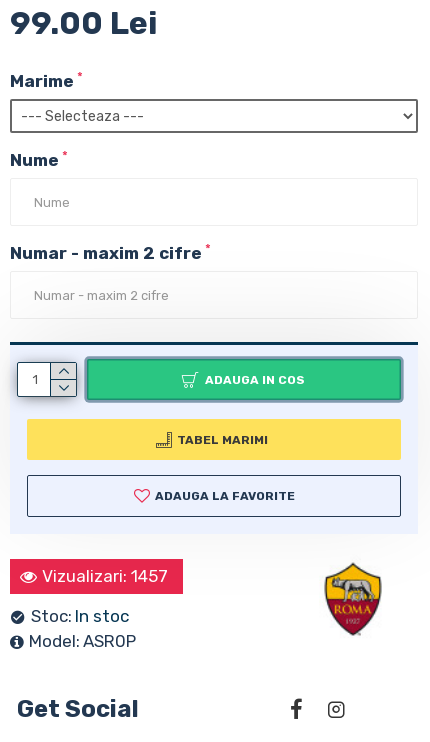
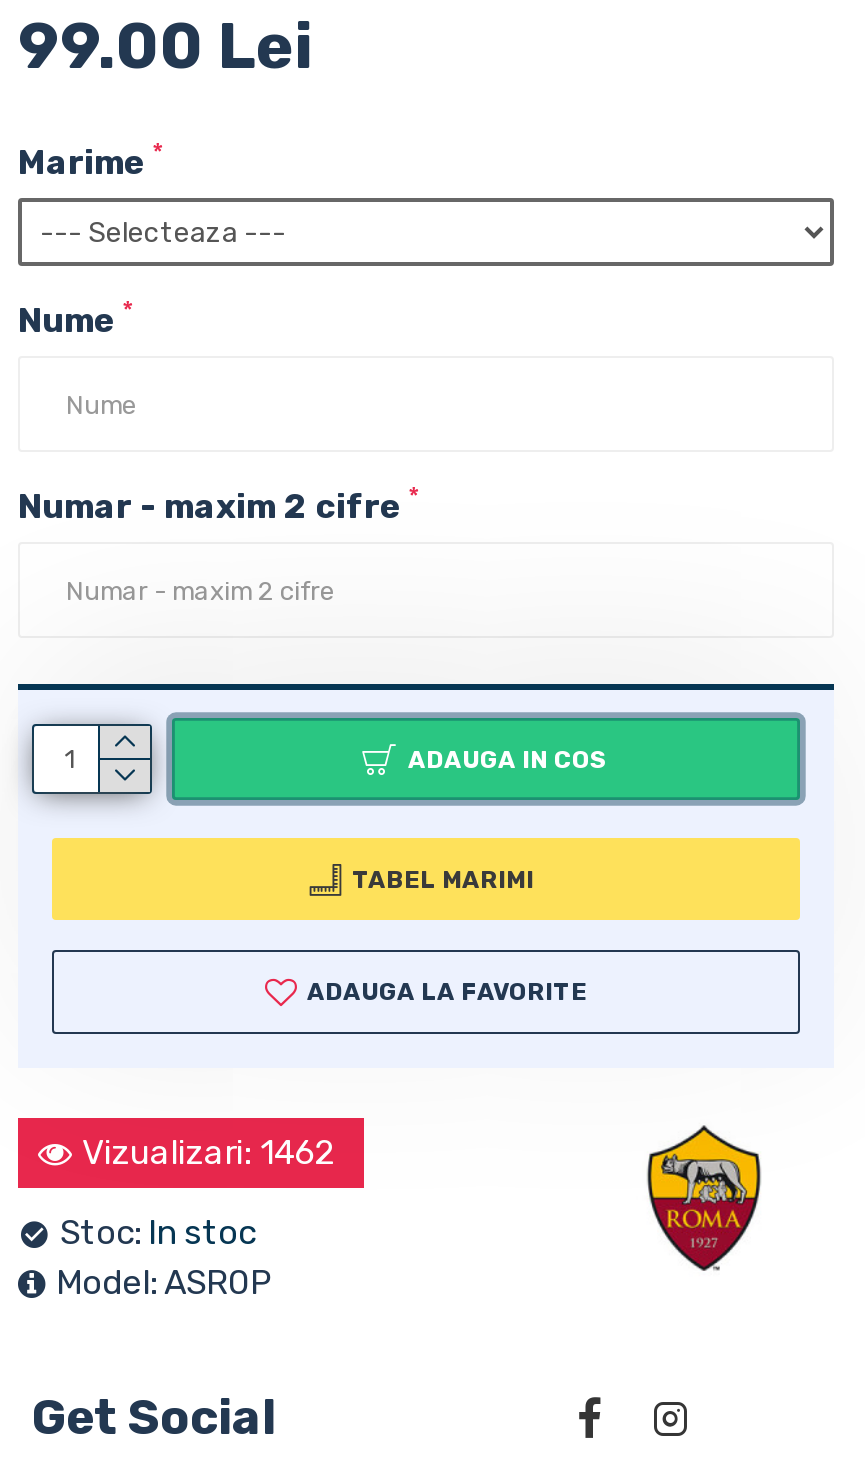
- Vizualizari: 1457
+ Vizualizari: 1462
